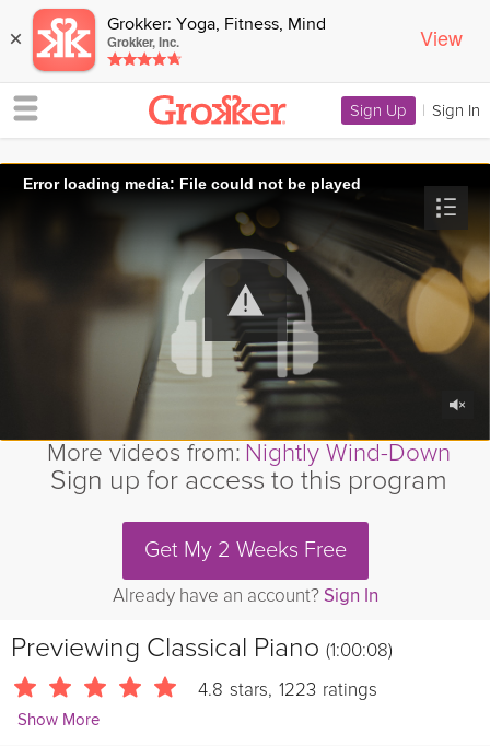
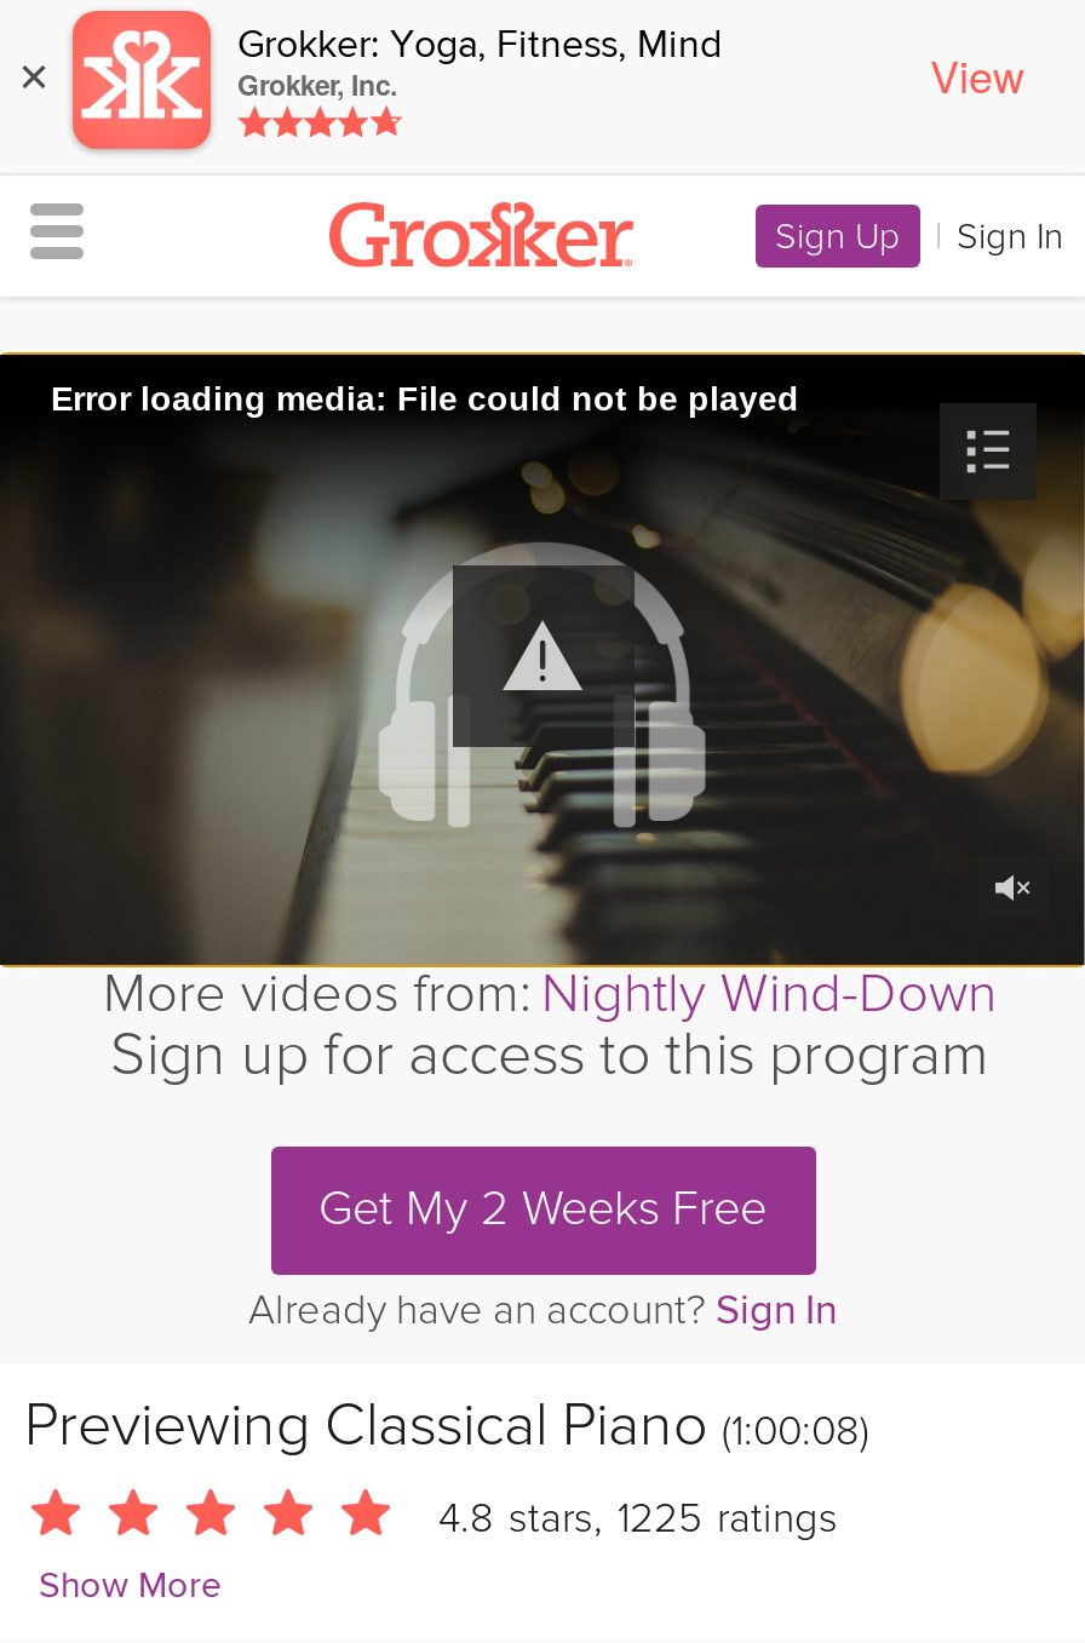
- 4.8 stars, 1223 ratings
+ 4.8 stars, 1225 ratings
